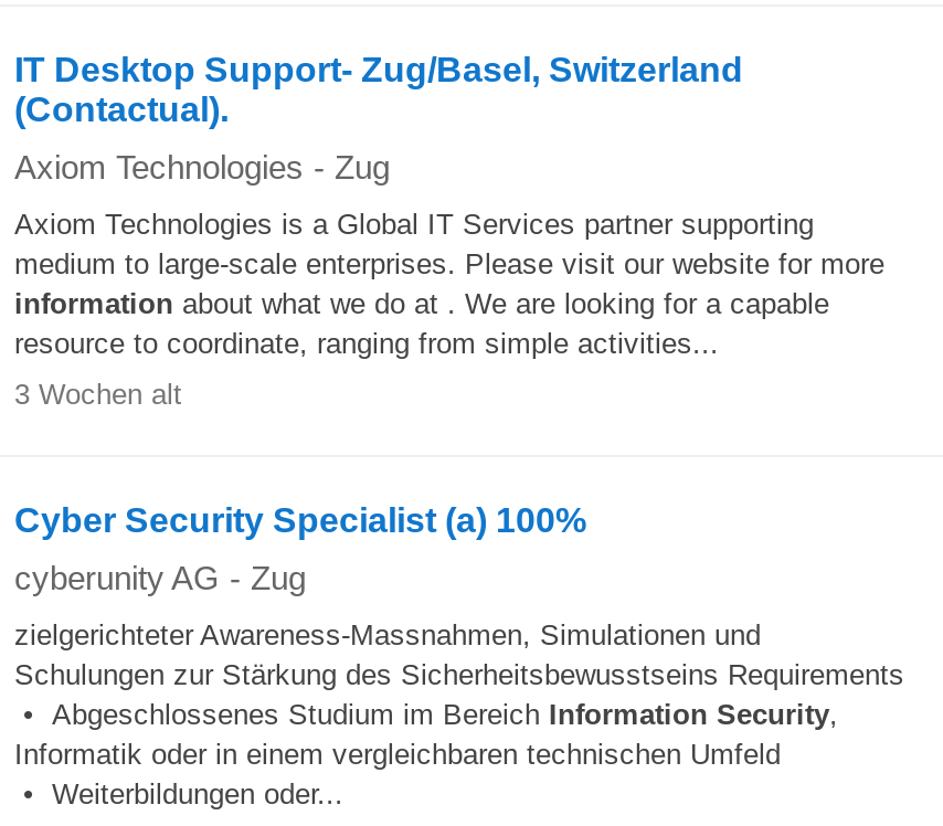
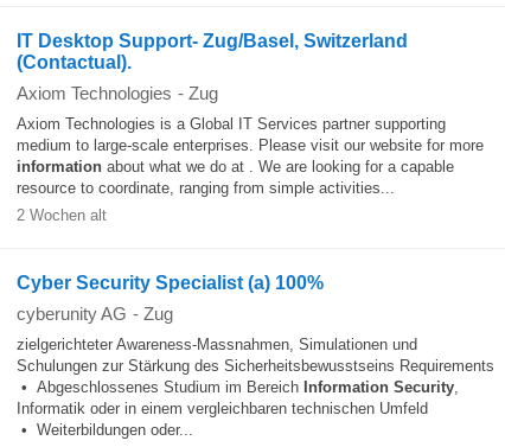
- 3 Wochen alt
+ 2 Wochen alt
